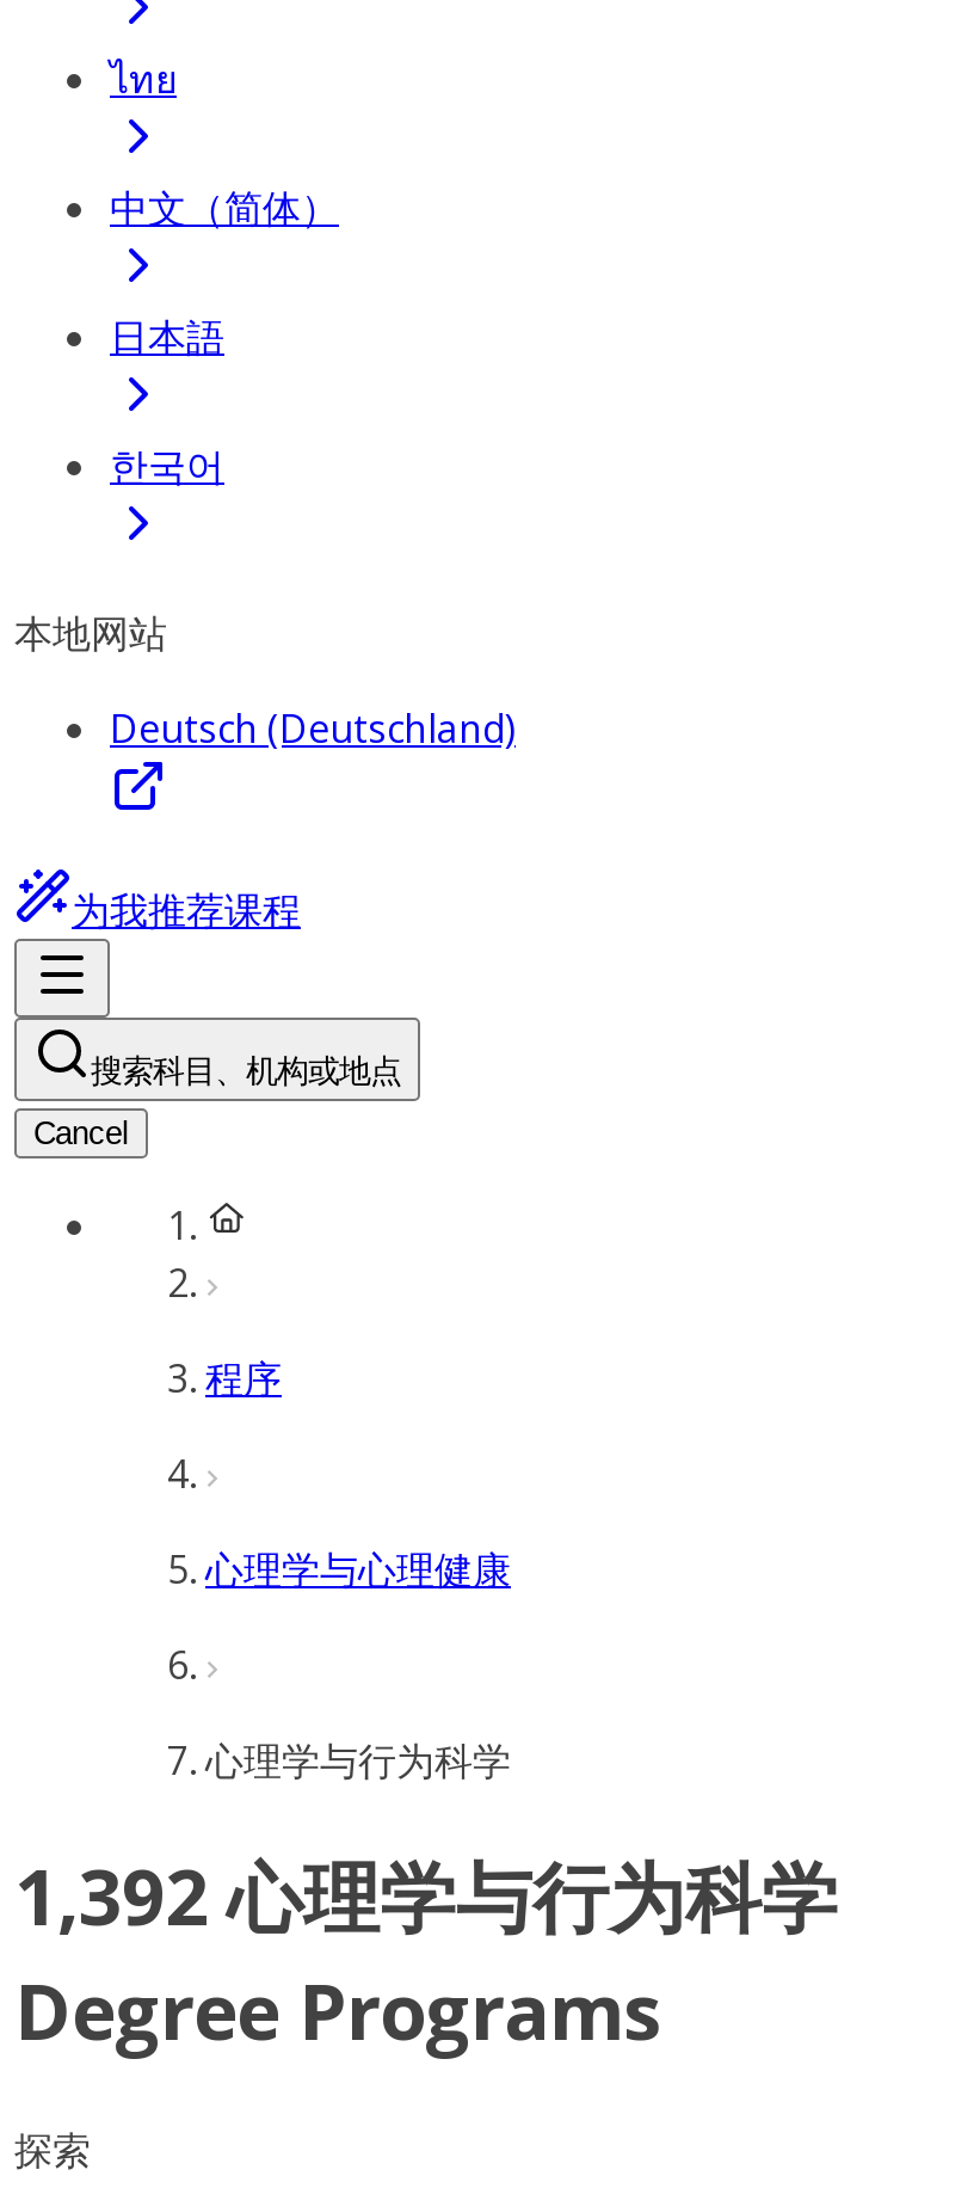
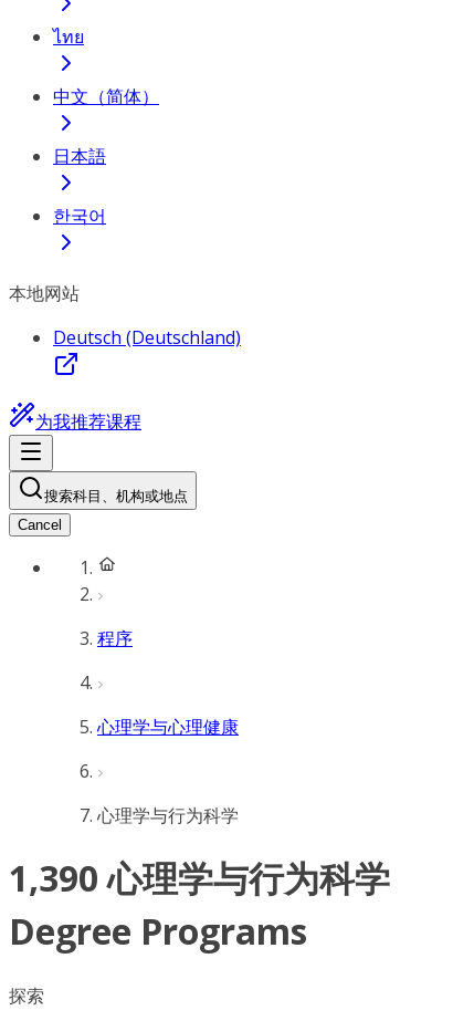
- 1,392 心理学与行为科学
+ 1,390 心理学与行为科学
